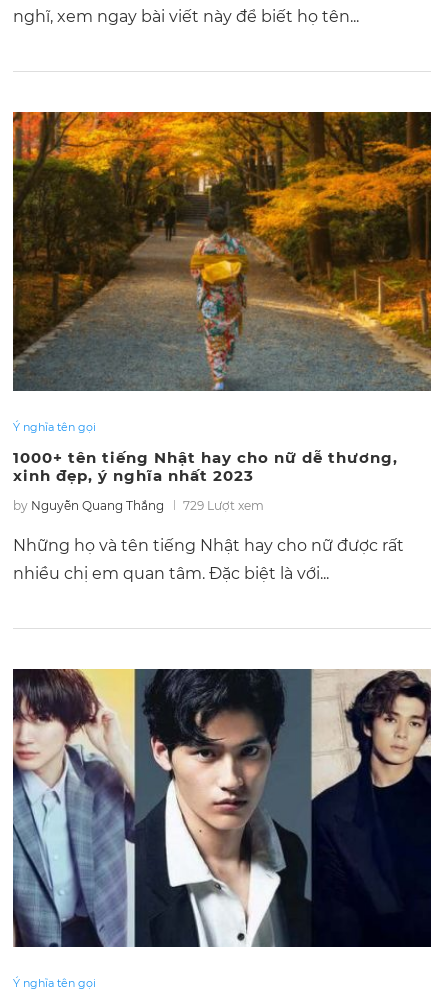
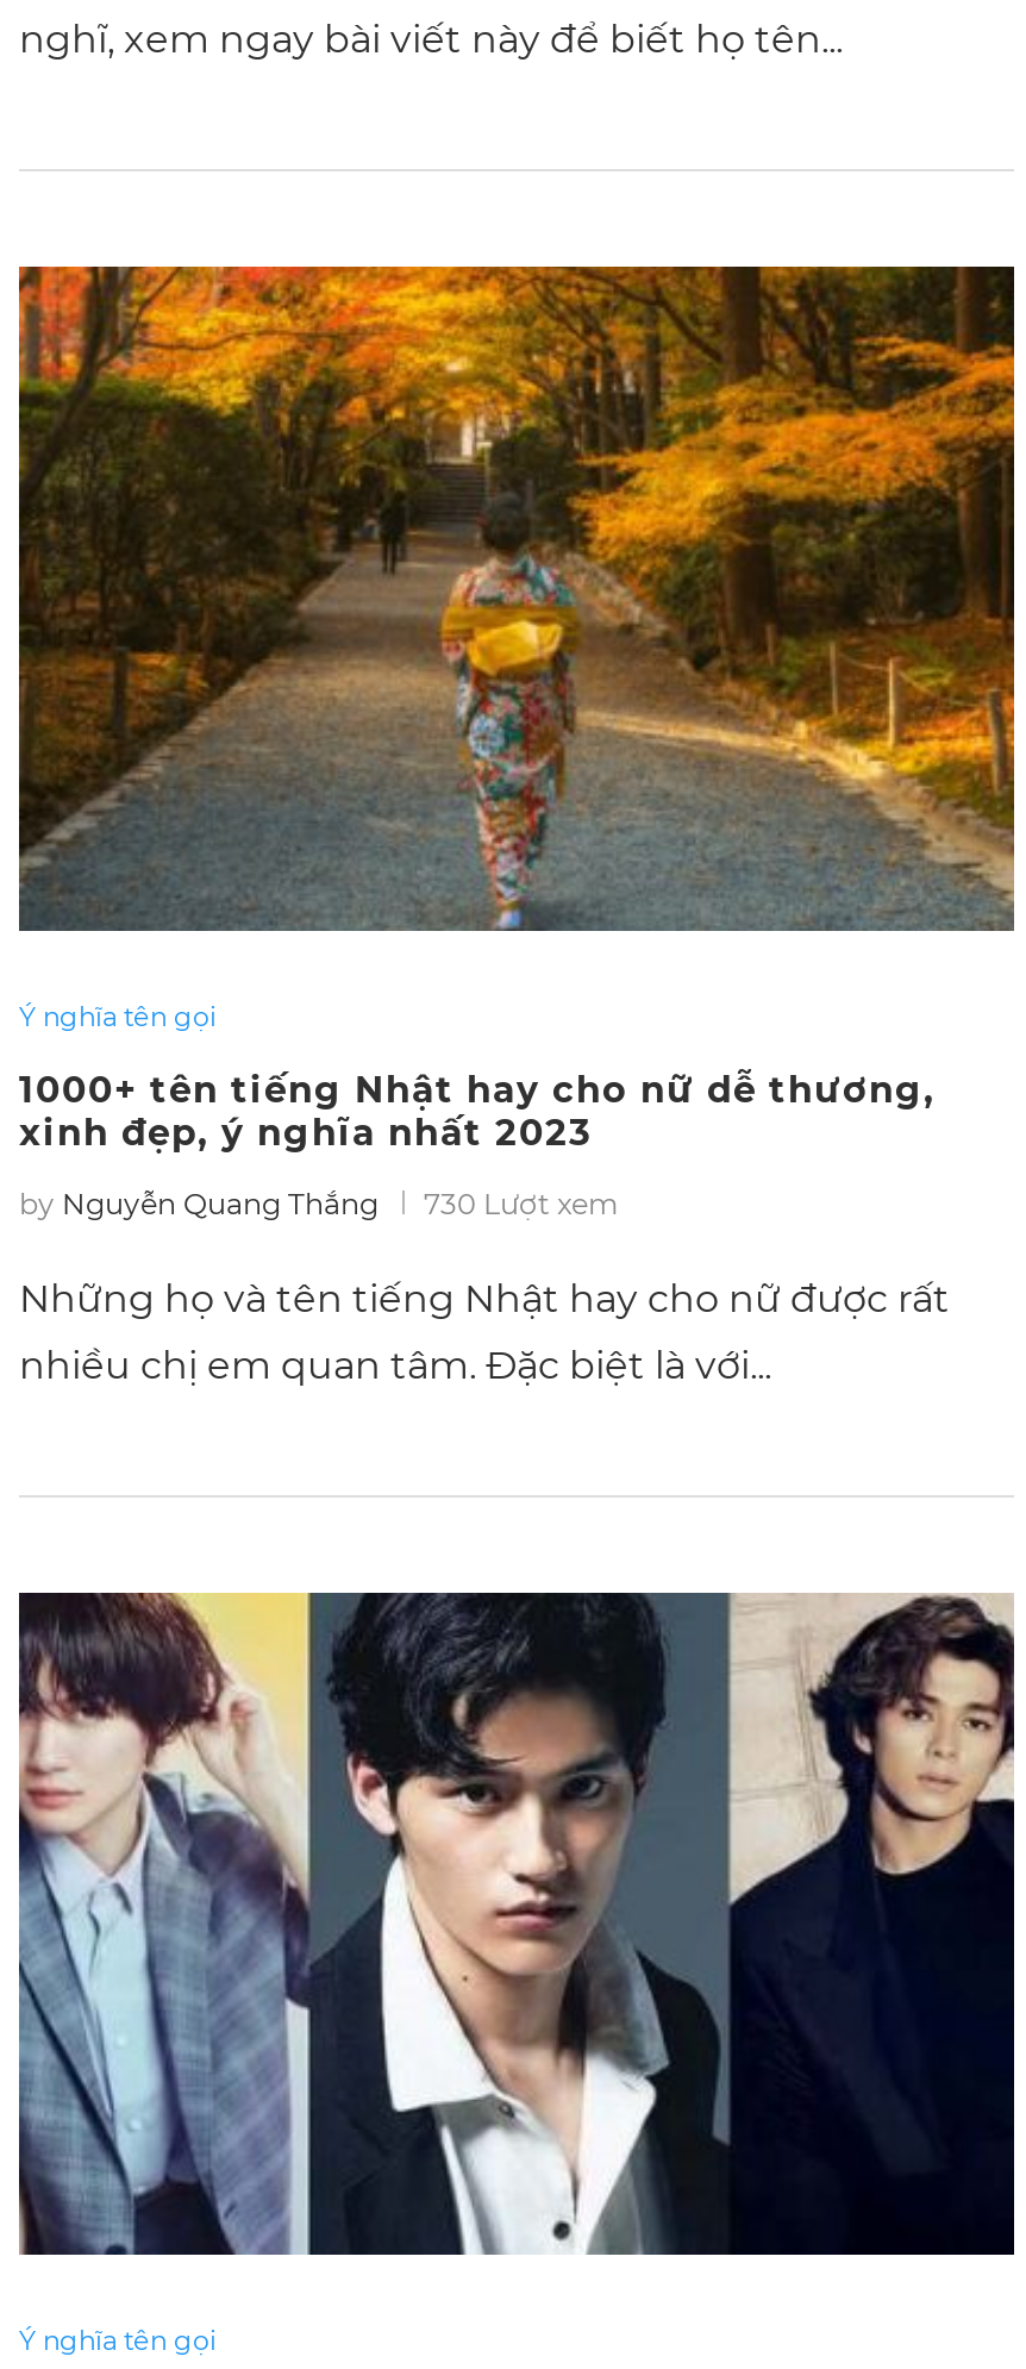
- by Nguyễn Quang Thắng 729 Lượt xem
+ by Nguyễn Quang Thắng 730 Lượt xem
